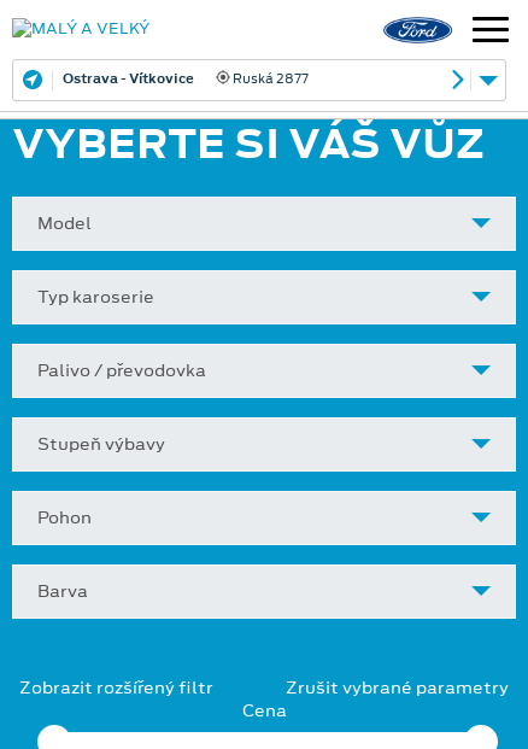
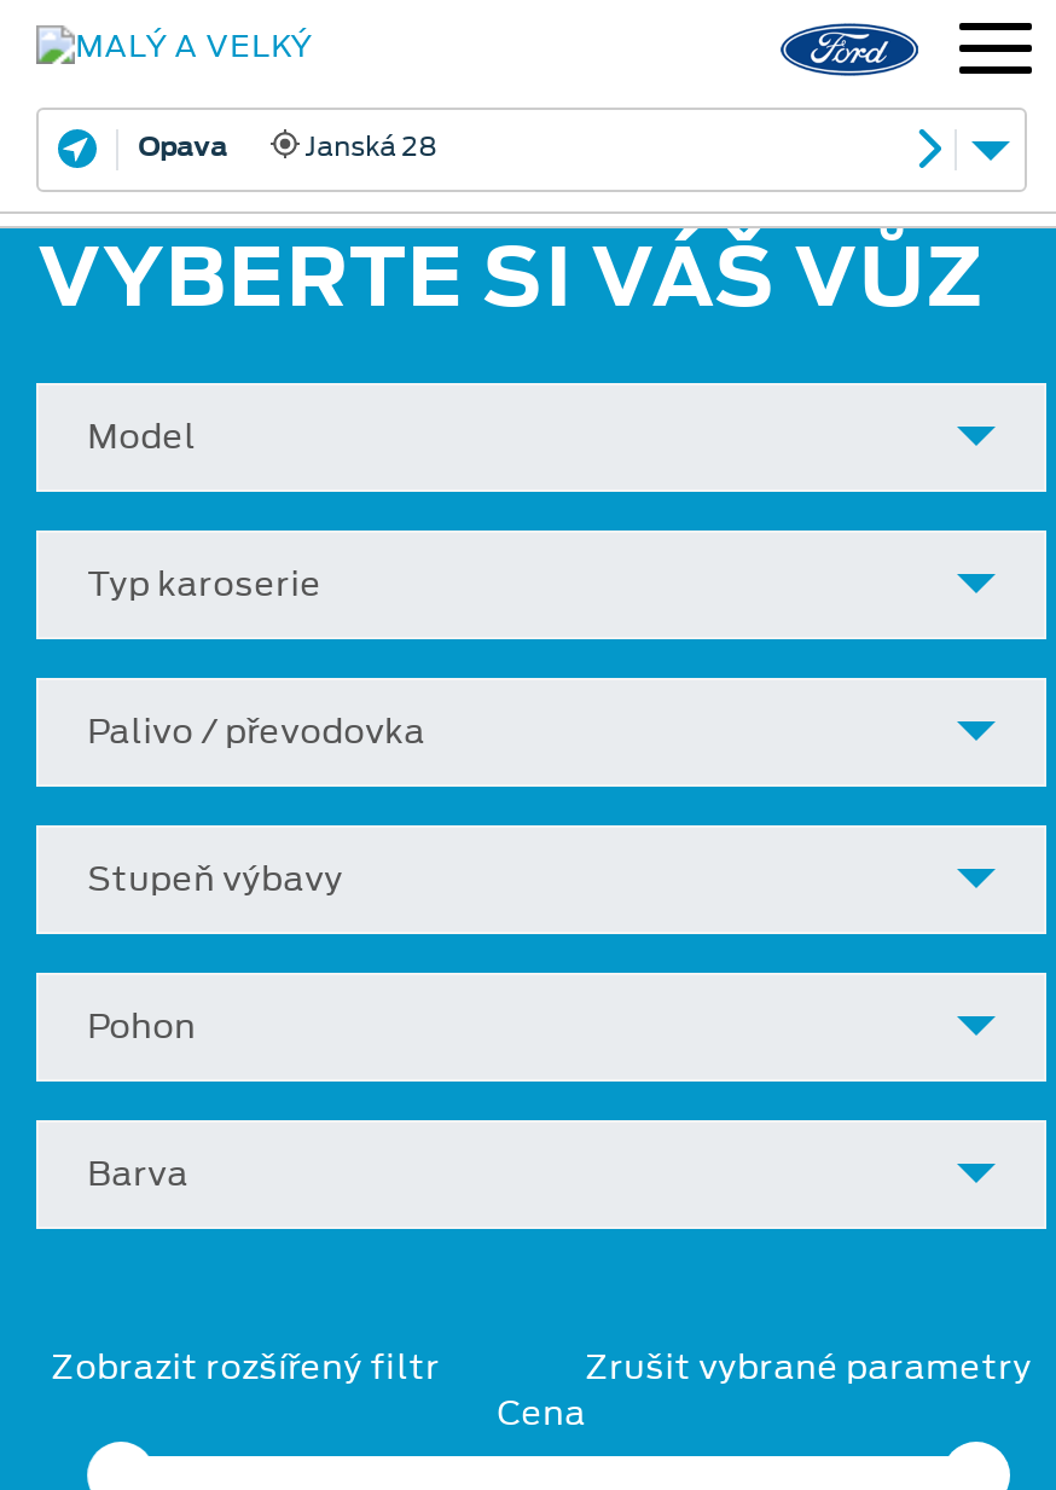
- Ostrava - Vítkovice
- Ruská 2877
+ Opava
+ Janská 28
